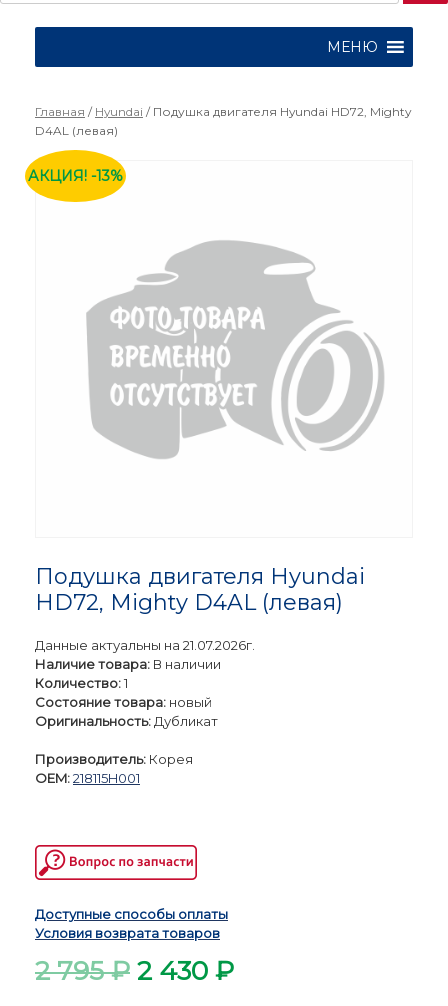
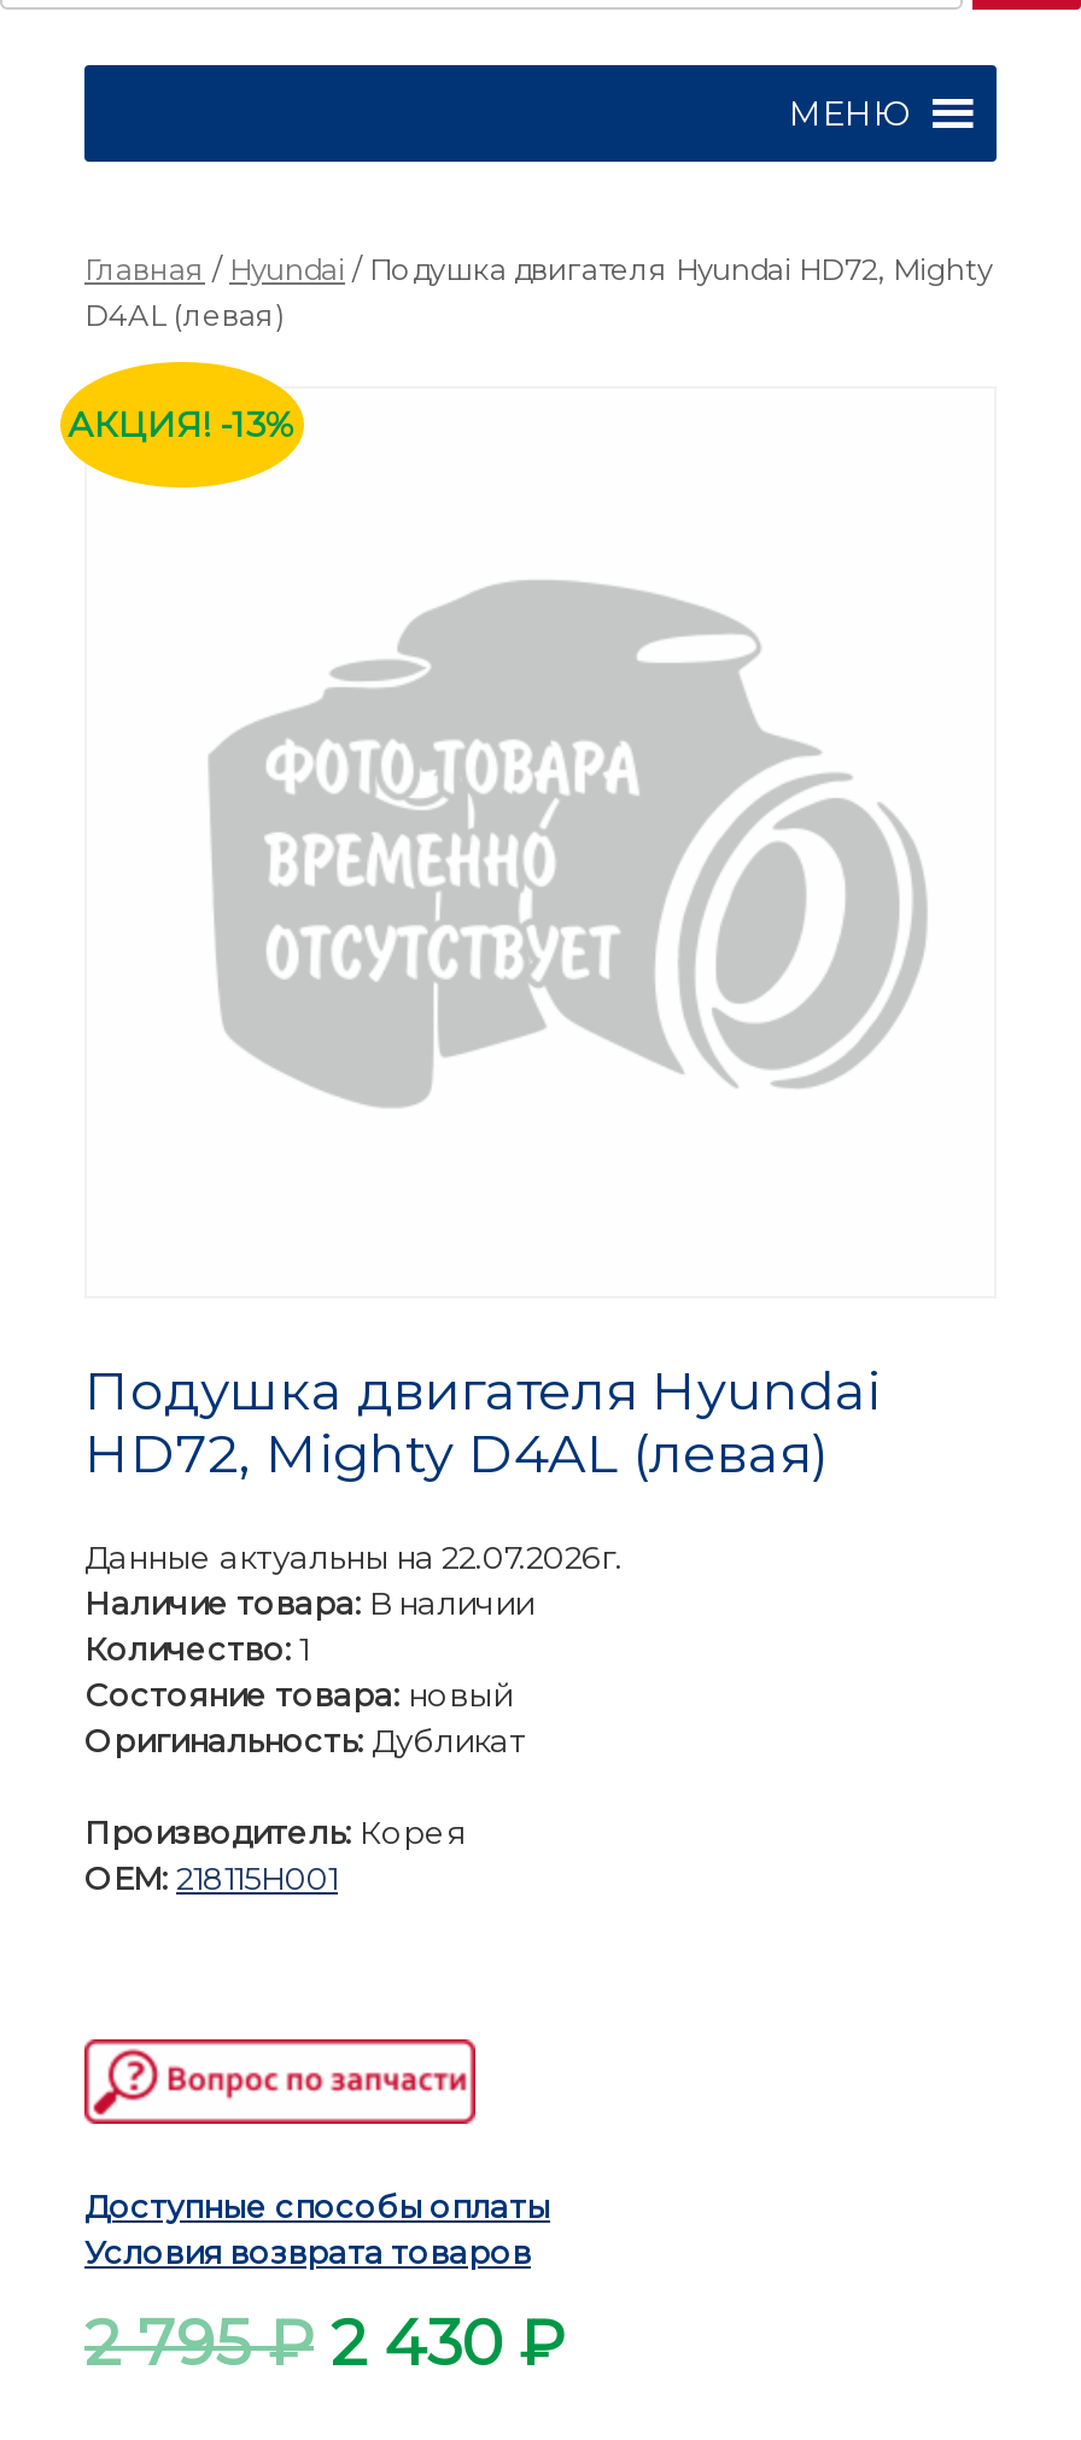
- Данные актуальны на 21.07.2026г.
+ Данные актуальны на 22.07.2026г.
